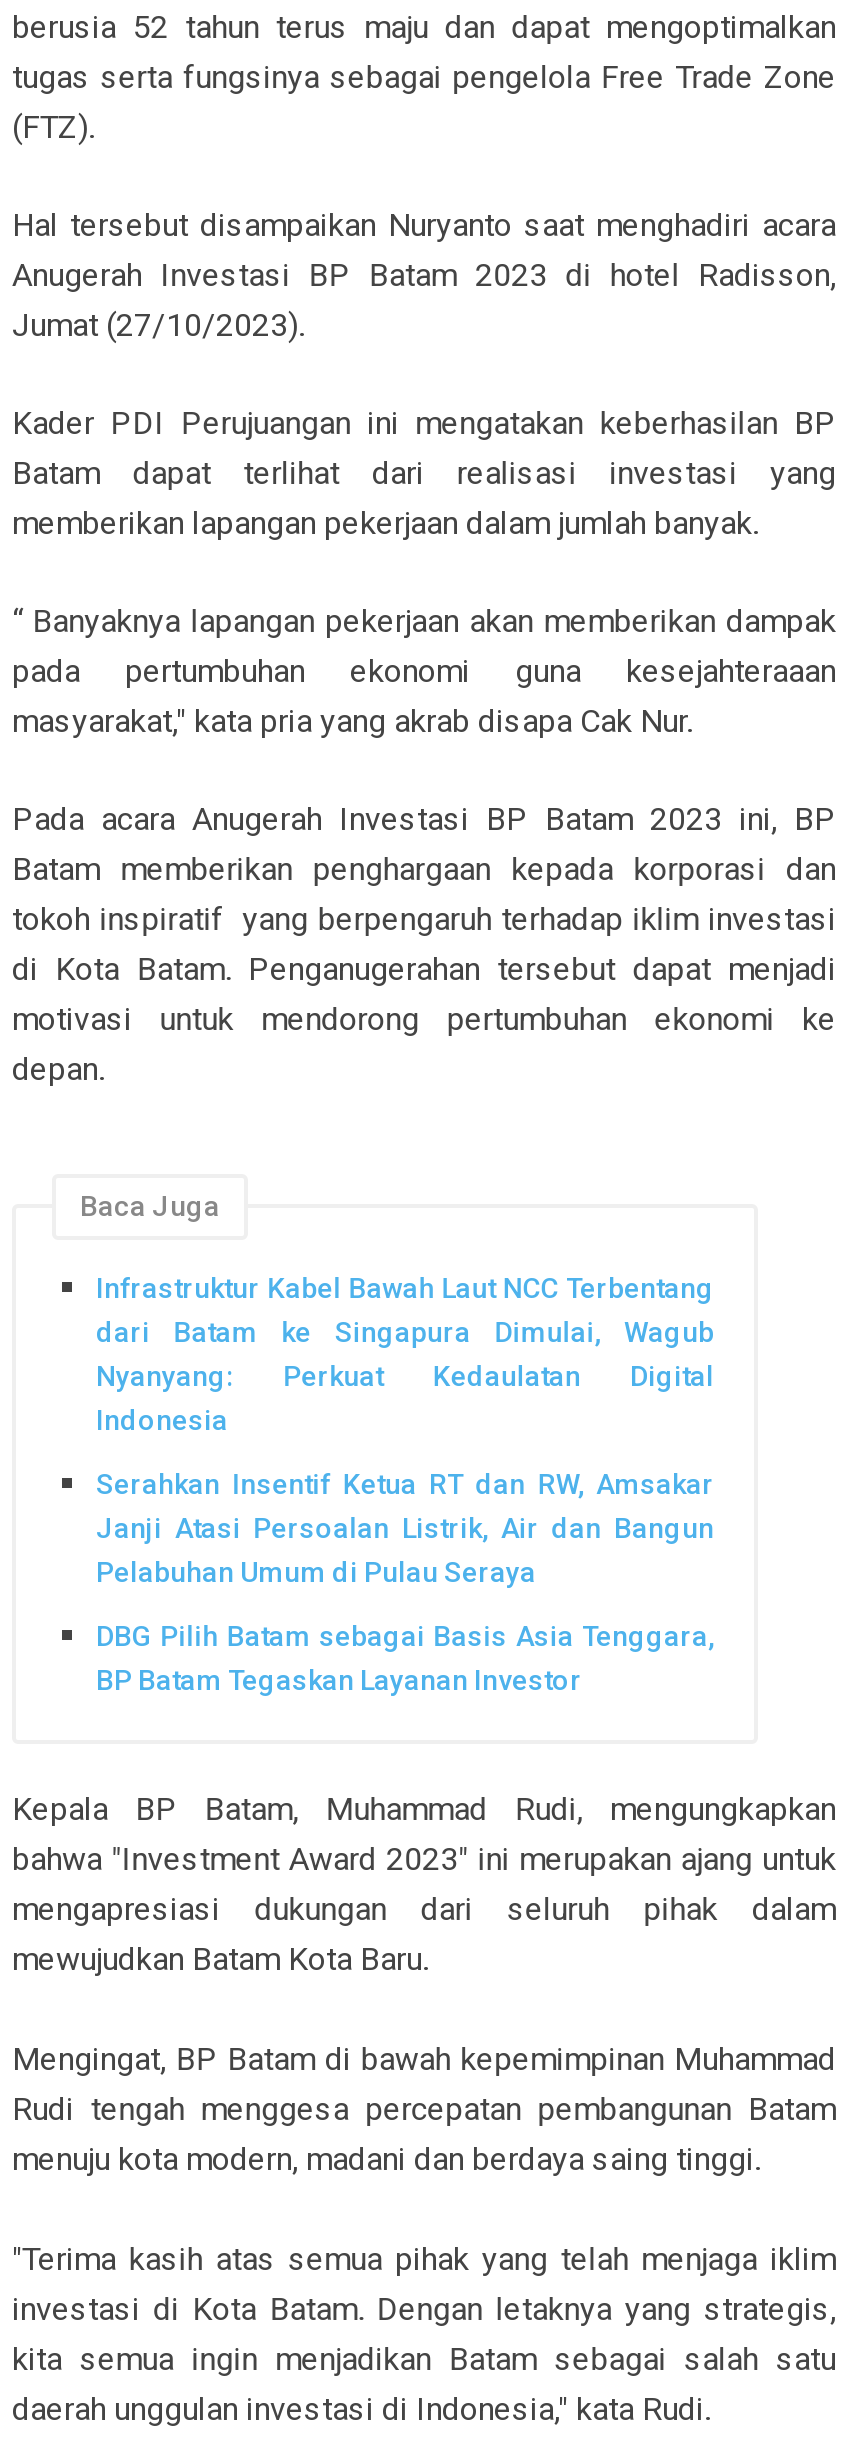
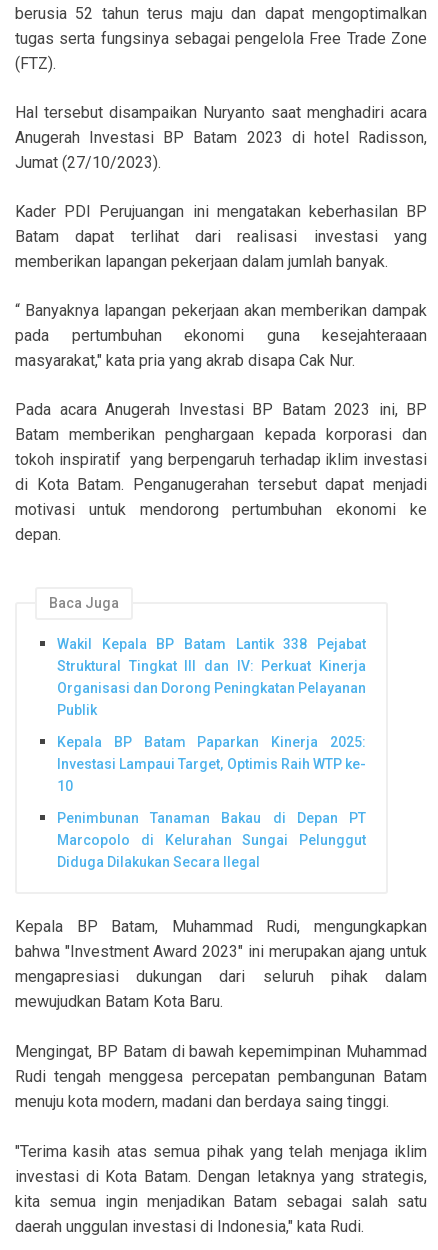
- Infrastruktur Kabel Bawah Laut NCC Terbentang
- dari Batam ke Singapura Dimulai, Wagub
- Nyanyang: Perkuat Kedaulatan Digital
- Indonesia
+ Wakil Kepala BP Batam Lantik 338 Pejabat
+ Struktural Tingkat III dan IV: Perkuat Kinerja
+ Organisasi dan Dorong Peningkatan Pelayanan
+ Publik

- Serahkan Insentif Ketua RT dan RW, Amsakar
- Janji Atasi Persoalan Listrik, Air dan Bangun
- Pelabuhan Umum di Pulau Seraya
+ Kepala BP Batam Paparkan Kinerja 2025:
+ Investasi Lampaui Target, Optimis Raih WTP ke-
+ 10

- DBG Pilih Batam sebagai Basis Asia Tenggara,
- BP Batam Tegaskan Layanan Investor
+ Penimbunan Tanaman Bakau di Depan PT
+ Marcopolo di Kelurahan Sungai Pelunggut
+ Diduga Dilakukan Secara Ilegal
